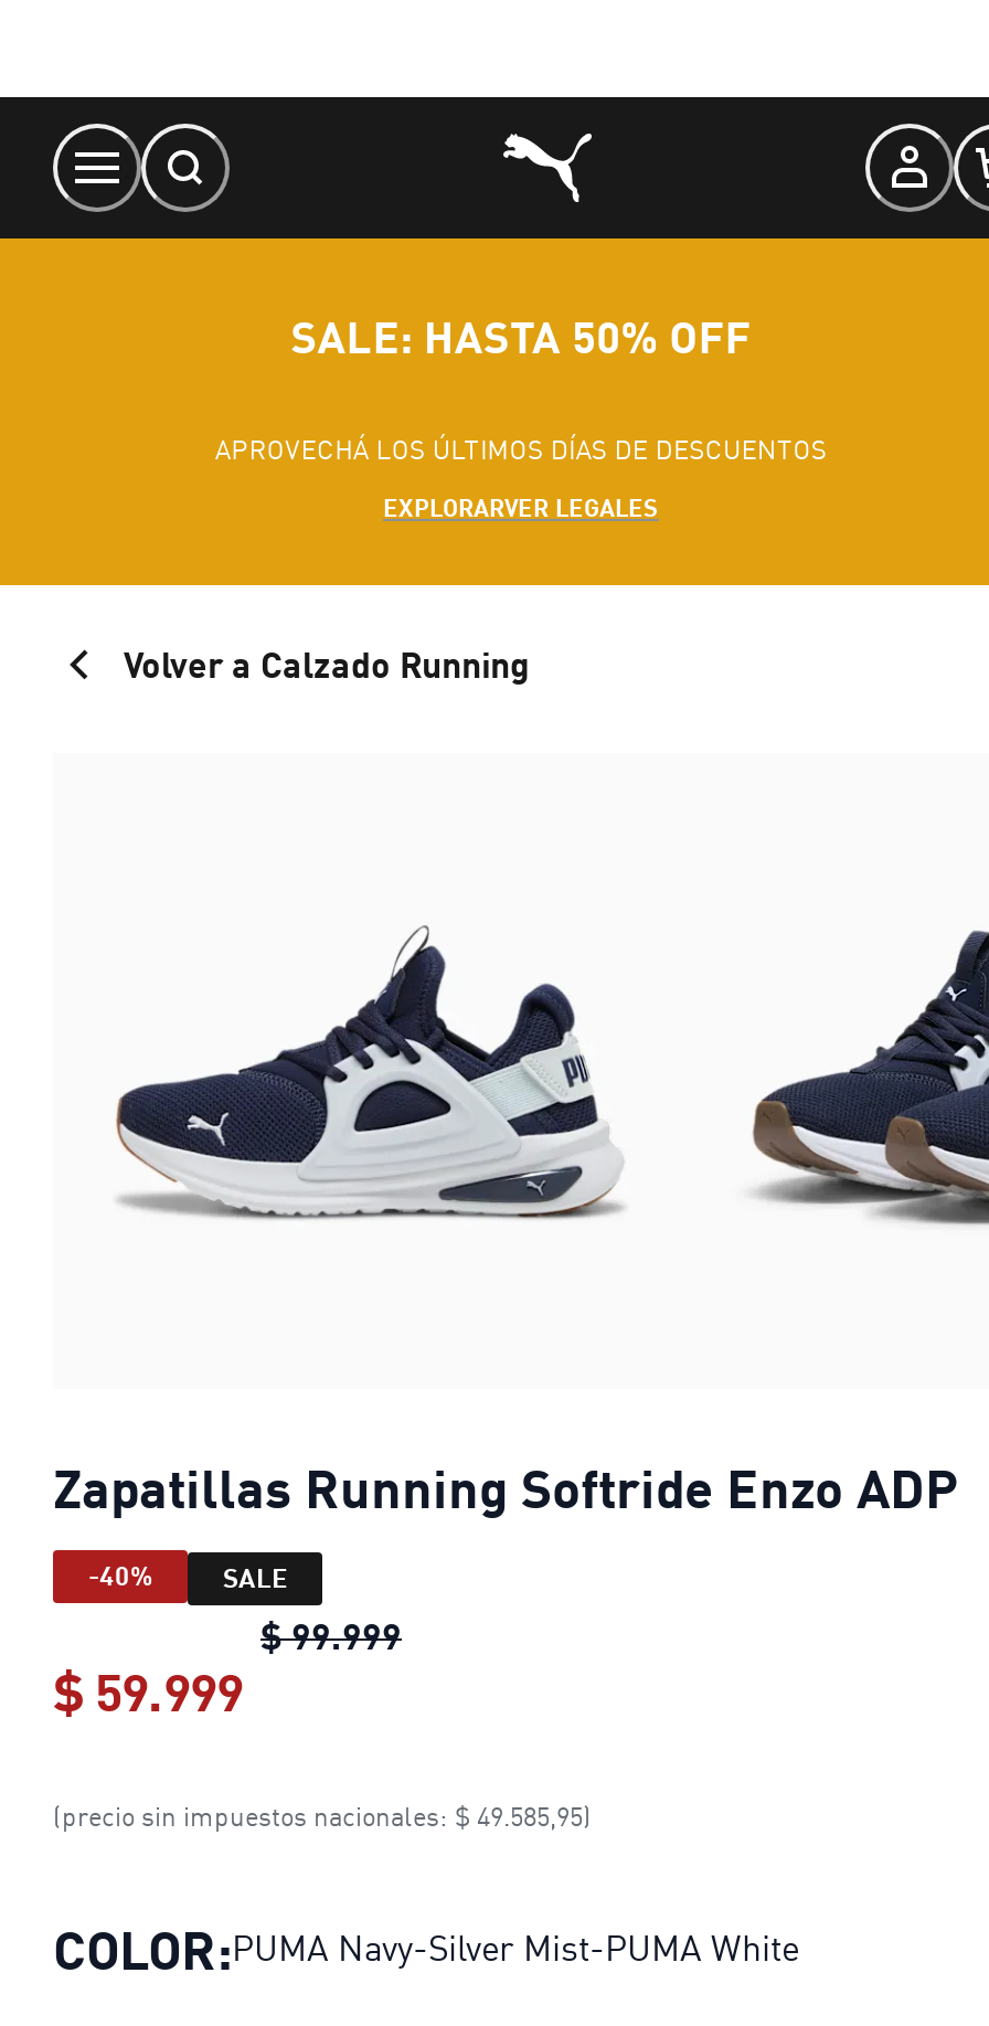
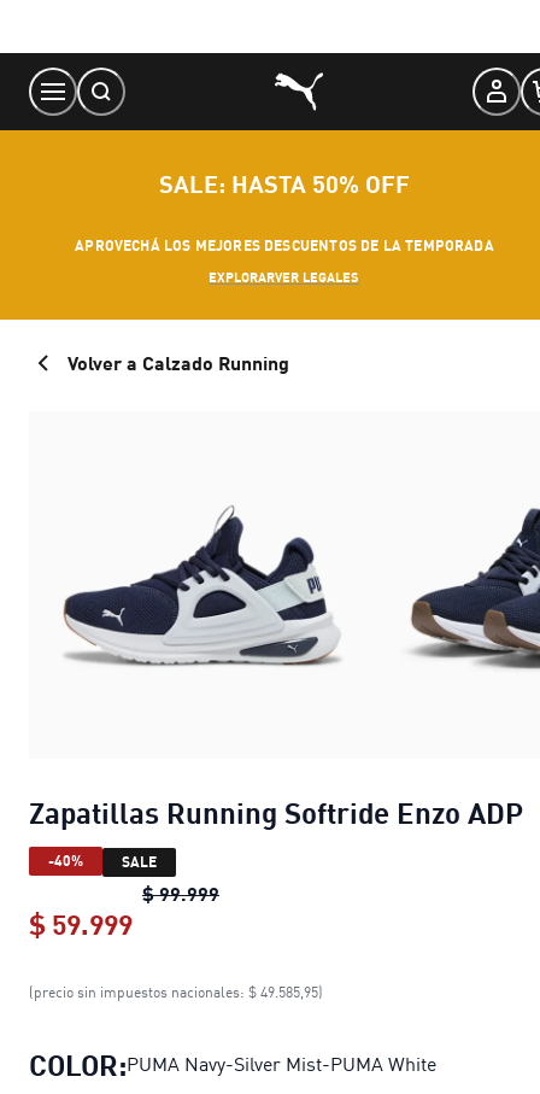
- APROVECHÁ LOS ÚLTIMOS DÍAS DE DESCUENTOS
+ APROVECHÁ LOS MEJORES DESCUENTOS DE LA TEMPORADA
